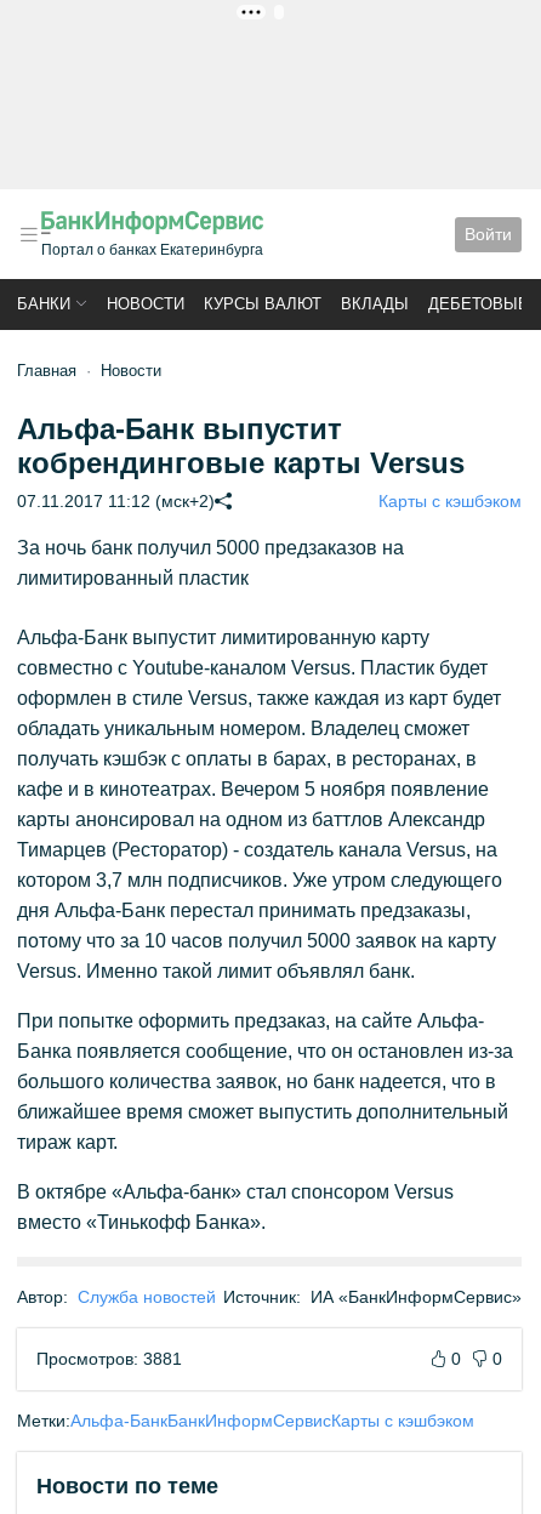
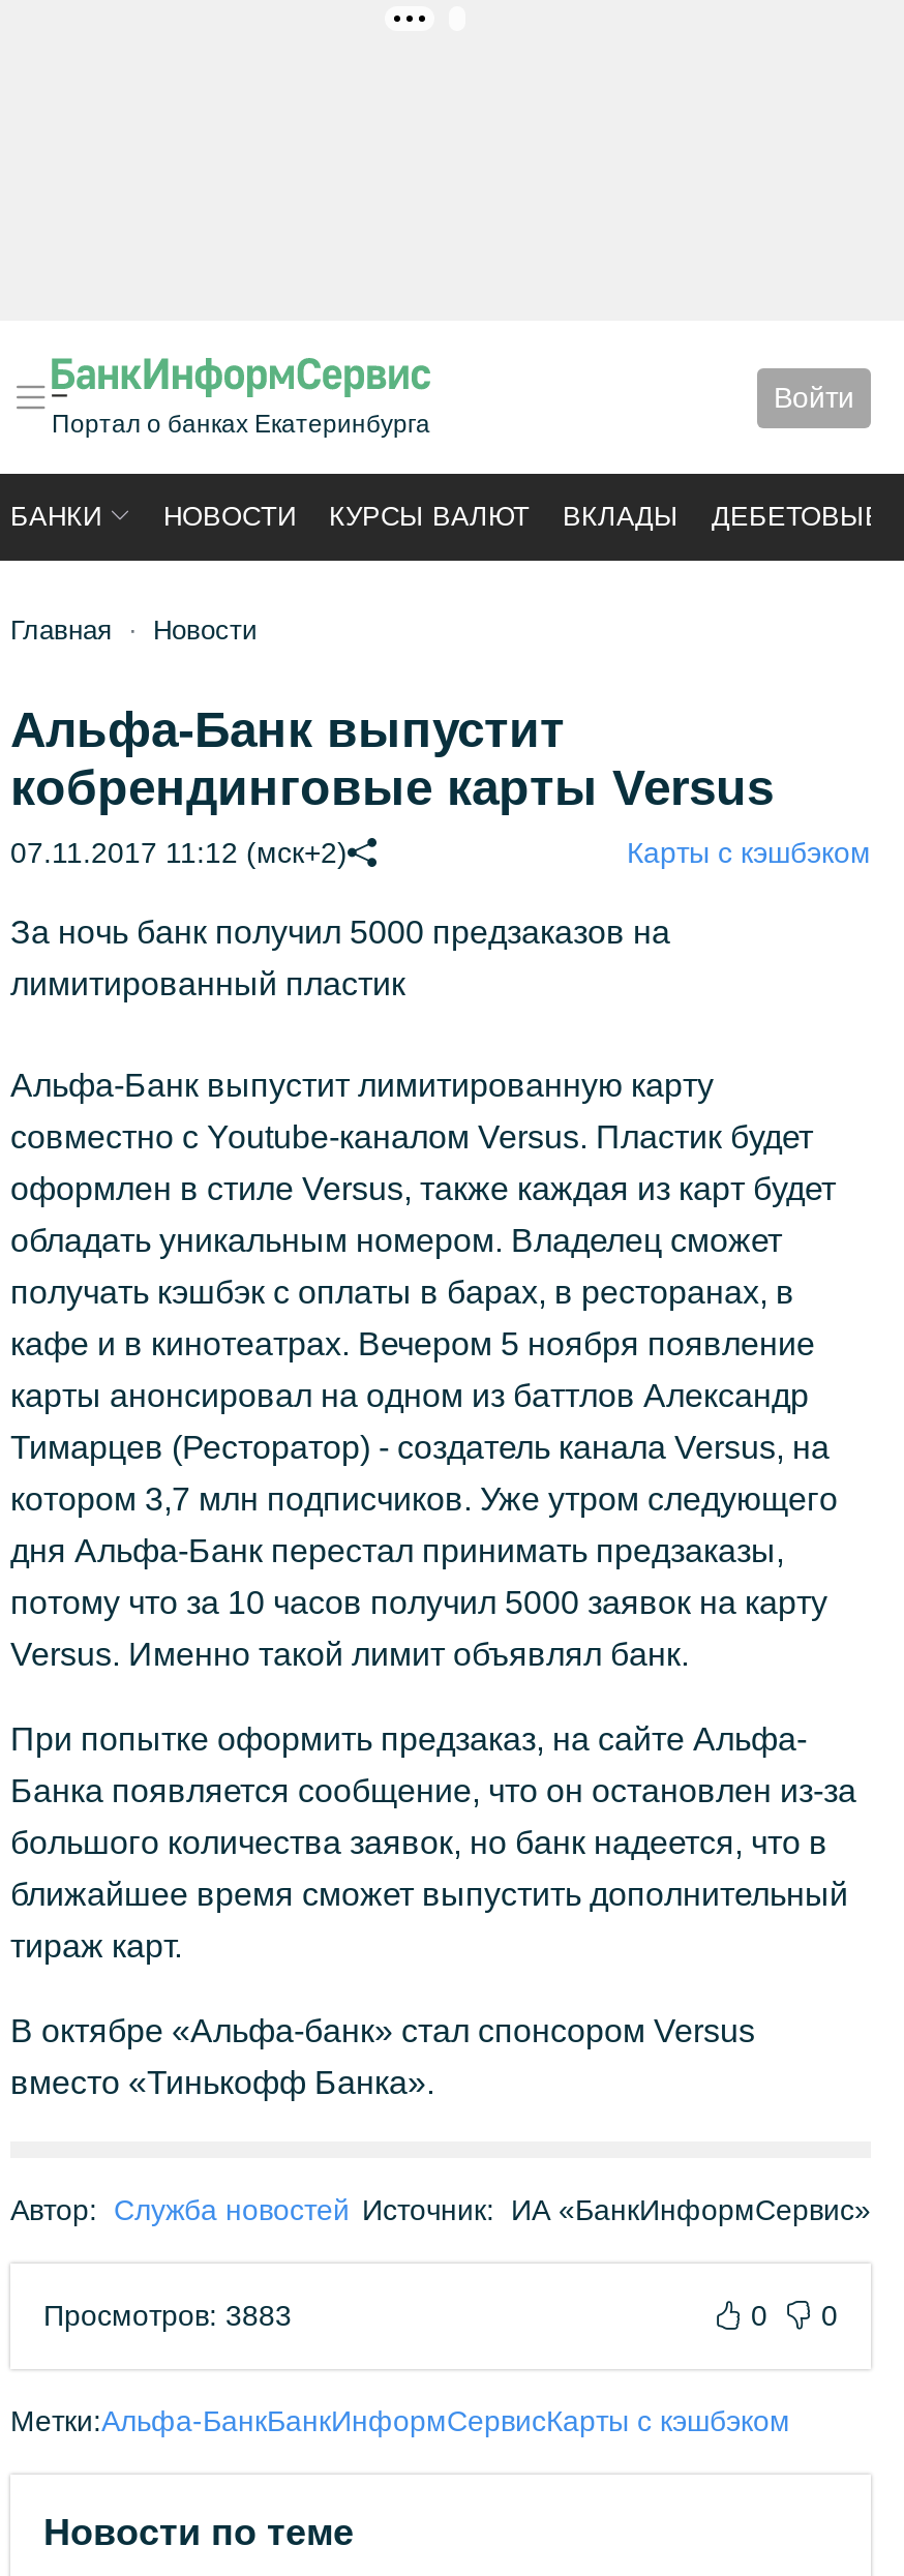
- Просмотров: 3881
+ Просмотров: 3883
